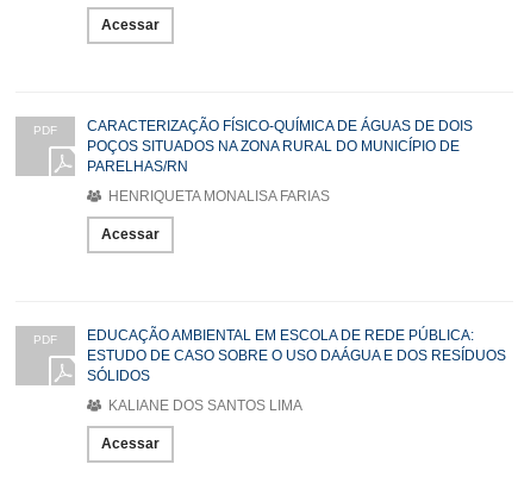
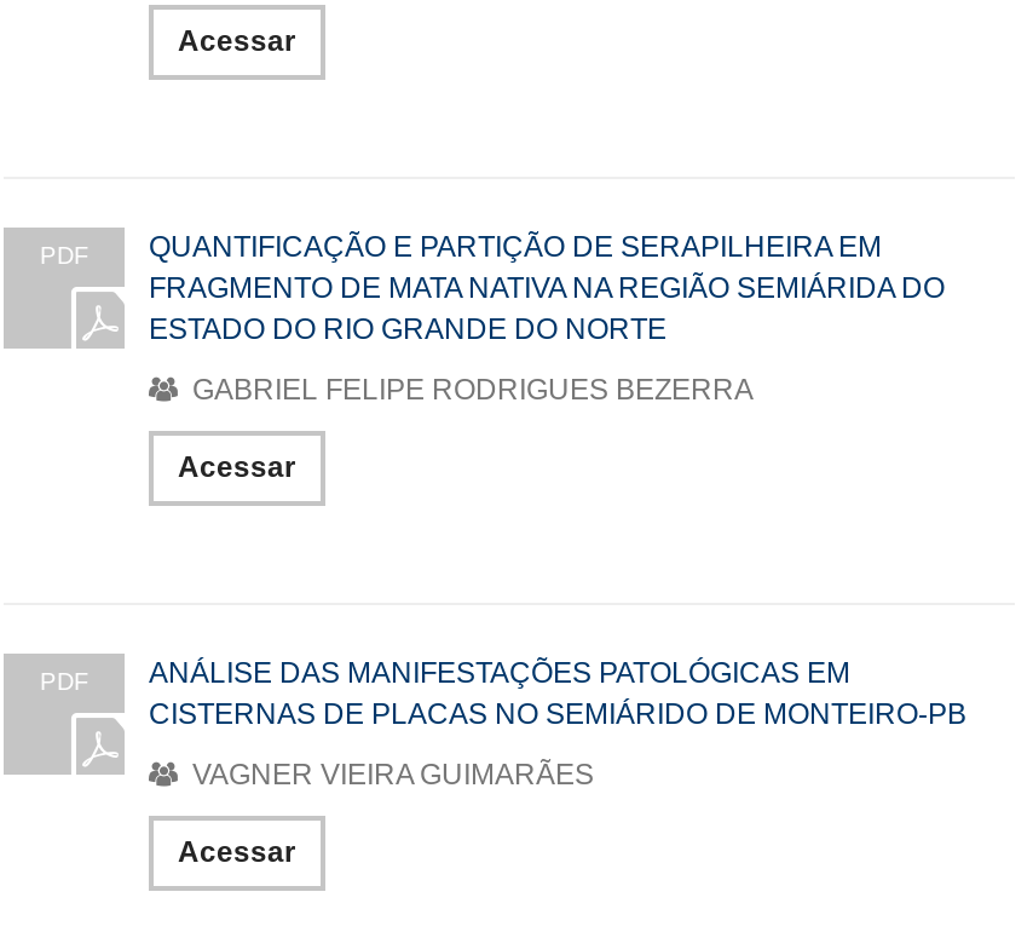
- CARACTERIZAÇÃO FÍSICO-QUÍMICA DE ÁGUAS DE DOIS
- POÇOS SITUADOS NA ZONA RURAL DO MUNICÍPIO DE
- PARELHAS/RN
+ QUANTIFICAÇÃO E PARTIÇÃO DE SERAPILHEIRA EM
+ FRAGMENTO DE MATA NATIVA NA REGIÃO SEMIÁRIDA DO
+ ESTADO DO RIO GRANDE DO NORTE

- HENRIQUETA MONALISA FARIAS
+ GABRIEL FELIPE RODRIGUES BEZERRA

- EDUCAÇÃO AMBIENTAL EM ESCOLA DE REDE PÚBLICA:
- ESTUDO DE CASO SOBRE O USO DAÁGUA E DOS RESÍDUOS
- SÓLIDOS
+ ANÁLISE DAS MANIFESTAÇÕES PATOLÓGICAS EM
+ CISTERNAS DE PLACAS NO SEMIÁRIDO DE MONTEIRO-PB

- KALIANE DOS SANTOS LIMA
+ VAGNER VIEIRA GUIMARÃES
